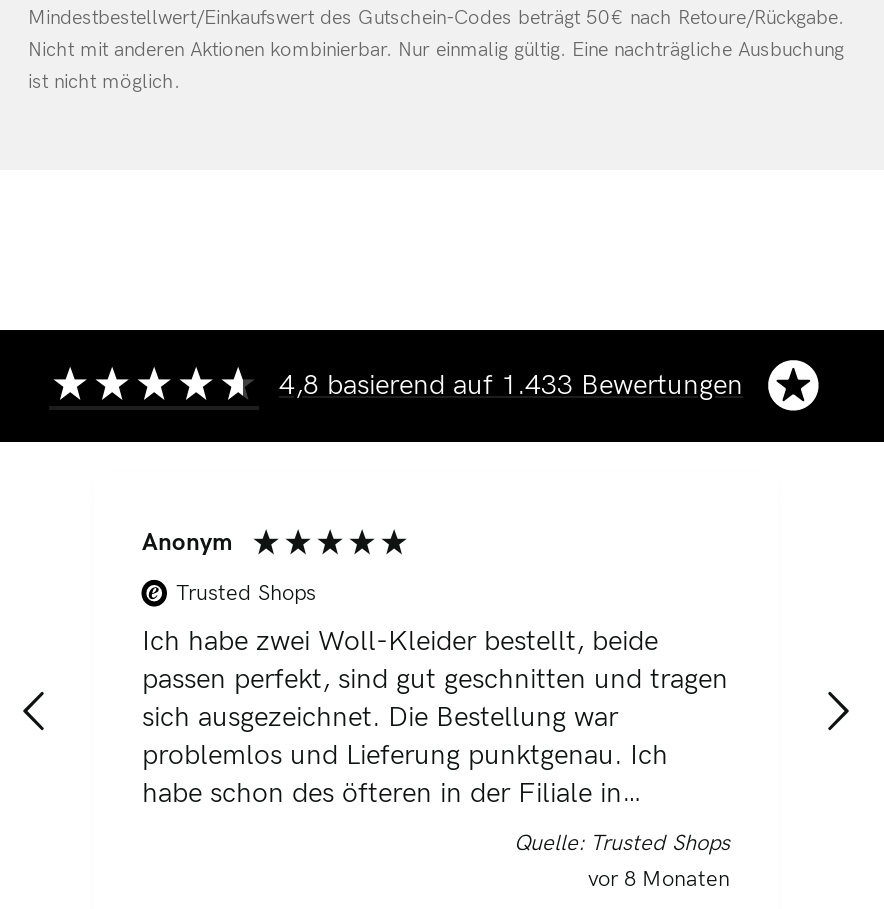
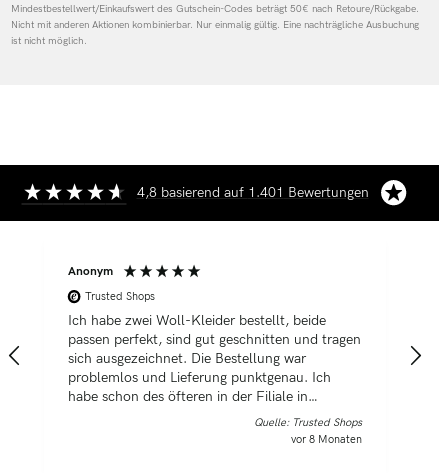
- 4,8 basierend auf 1.433 Bewertungen
+ 4,8 basierend auf 1.401 Bewertungen
